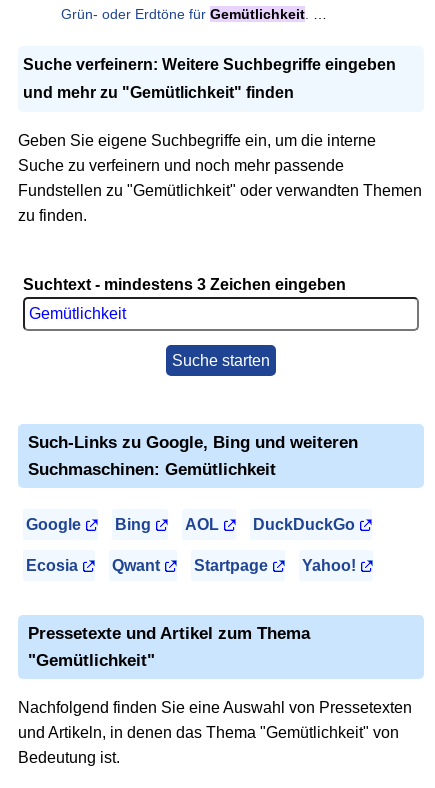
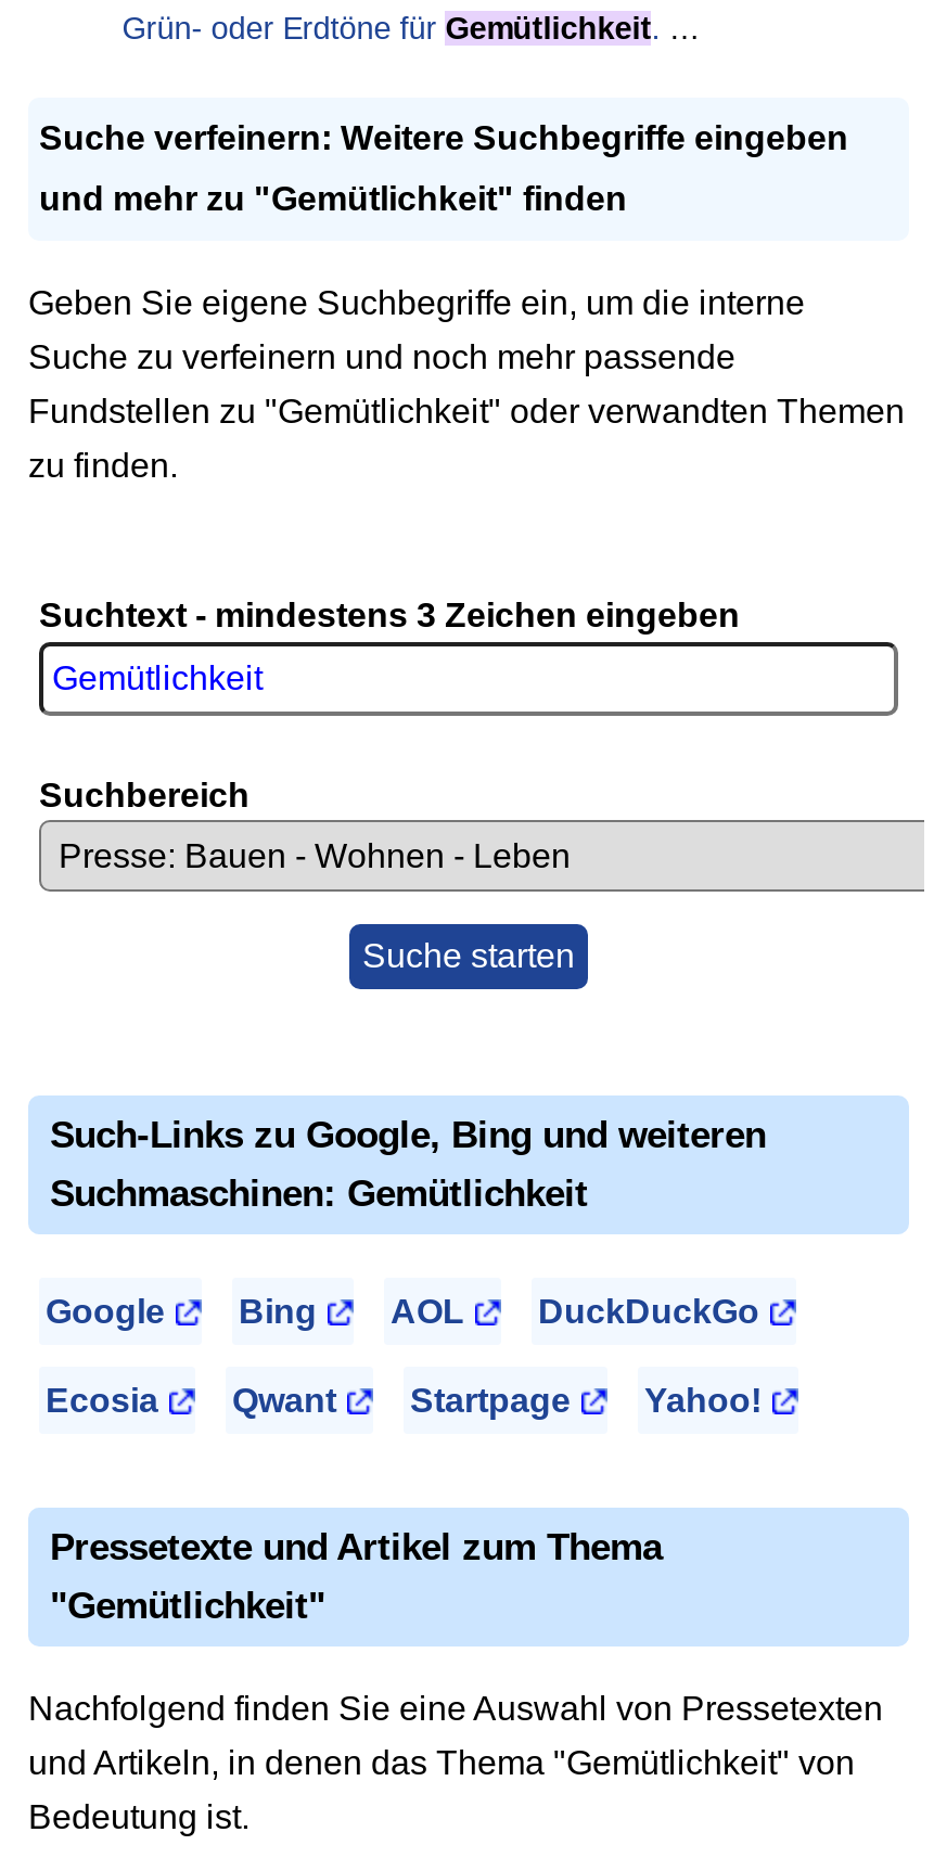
+ Suchbereich
